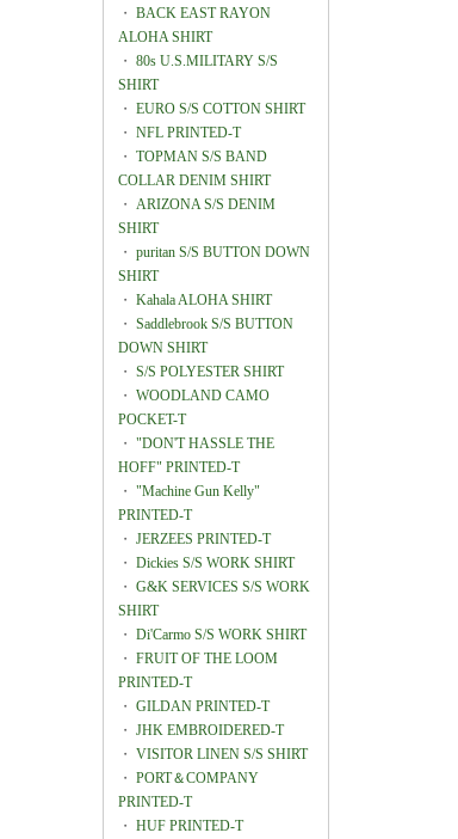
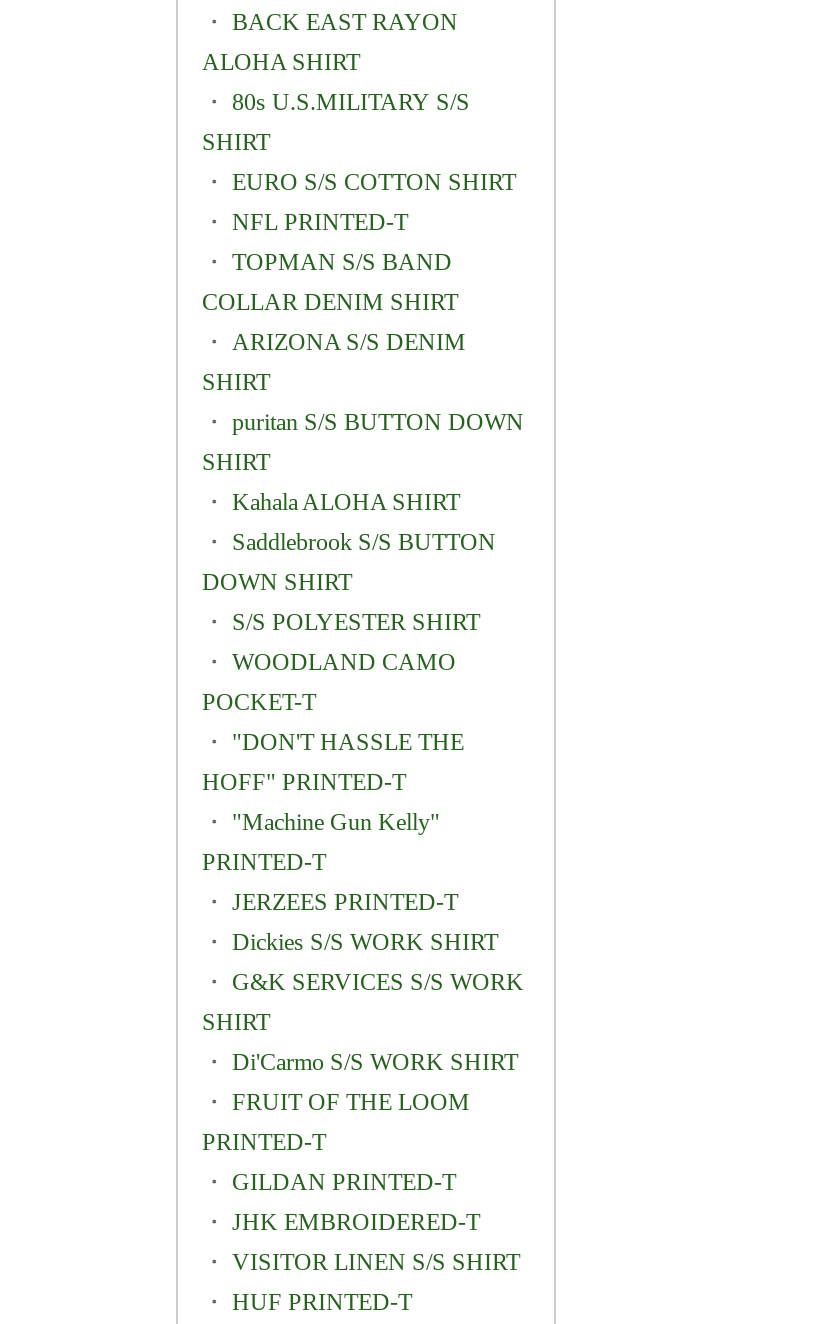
- ・PORT＆COMPANY
- PRINTED-T
